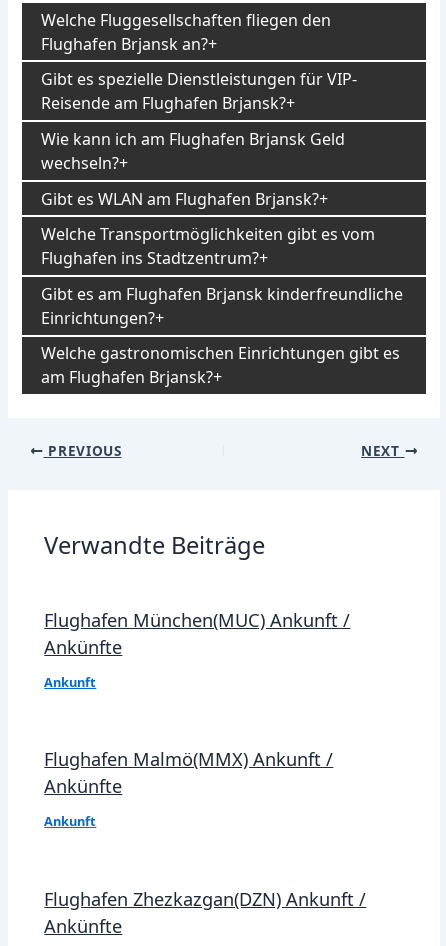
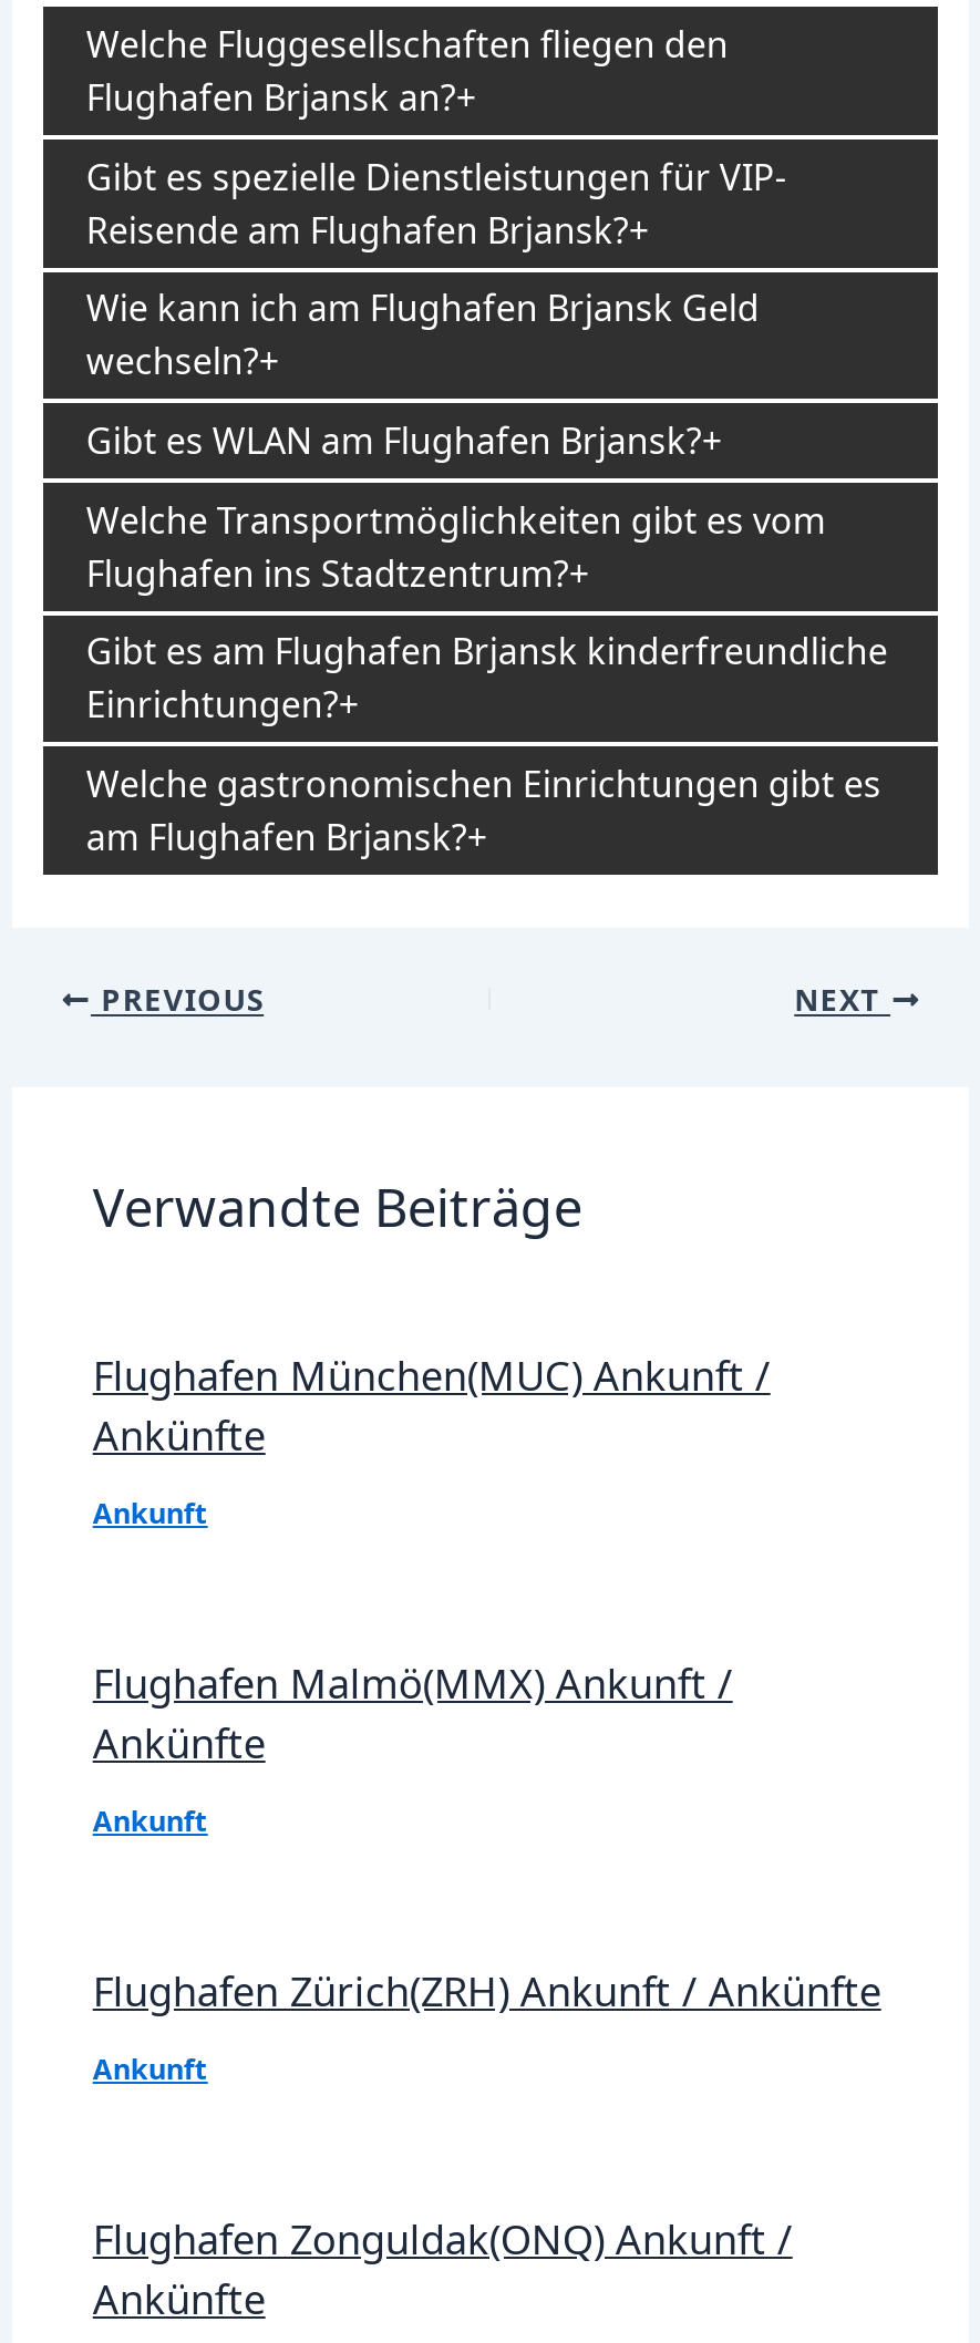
- Flughafen Zhezkazgan(DZN) Ankunft /
+ Flughafen Zürich(ZRH) Ankunft / Ankünfte
+ Ankunft
+ Flughafen Zonguldak(ONQ) Ankunft /
